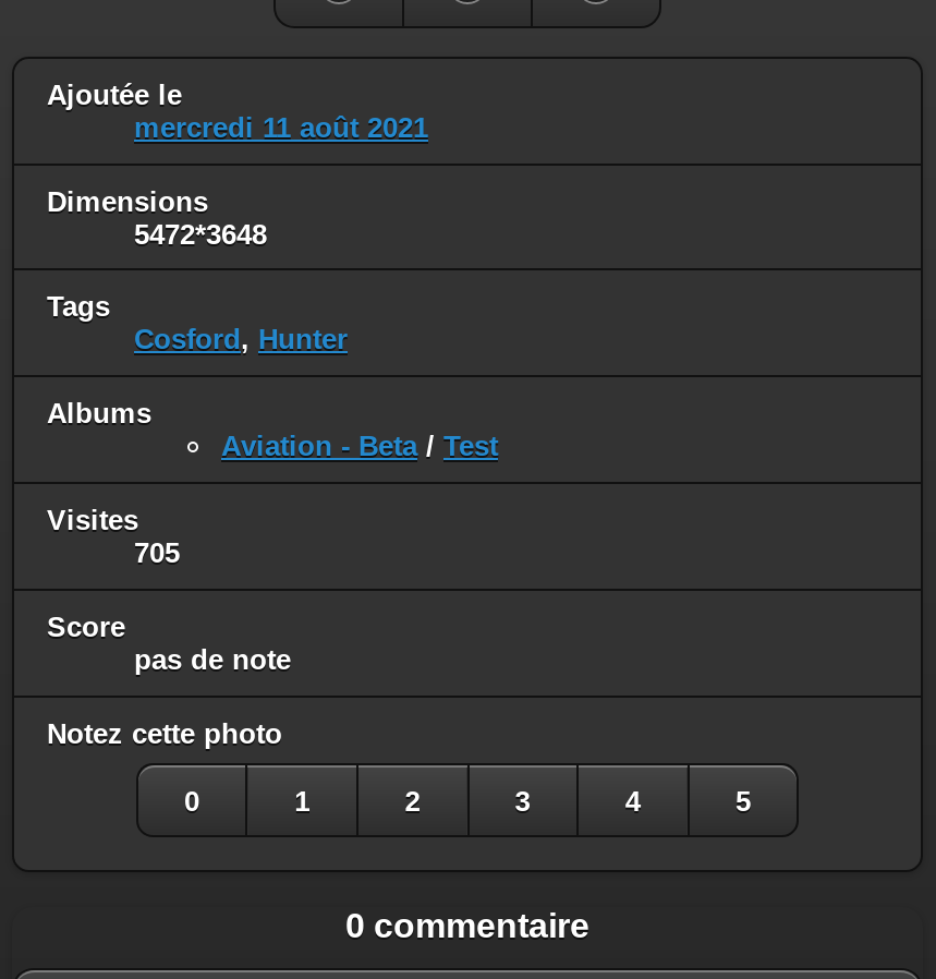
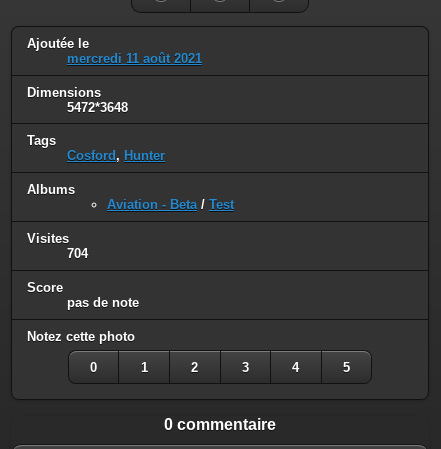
- 705
+ 704
